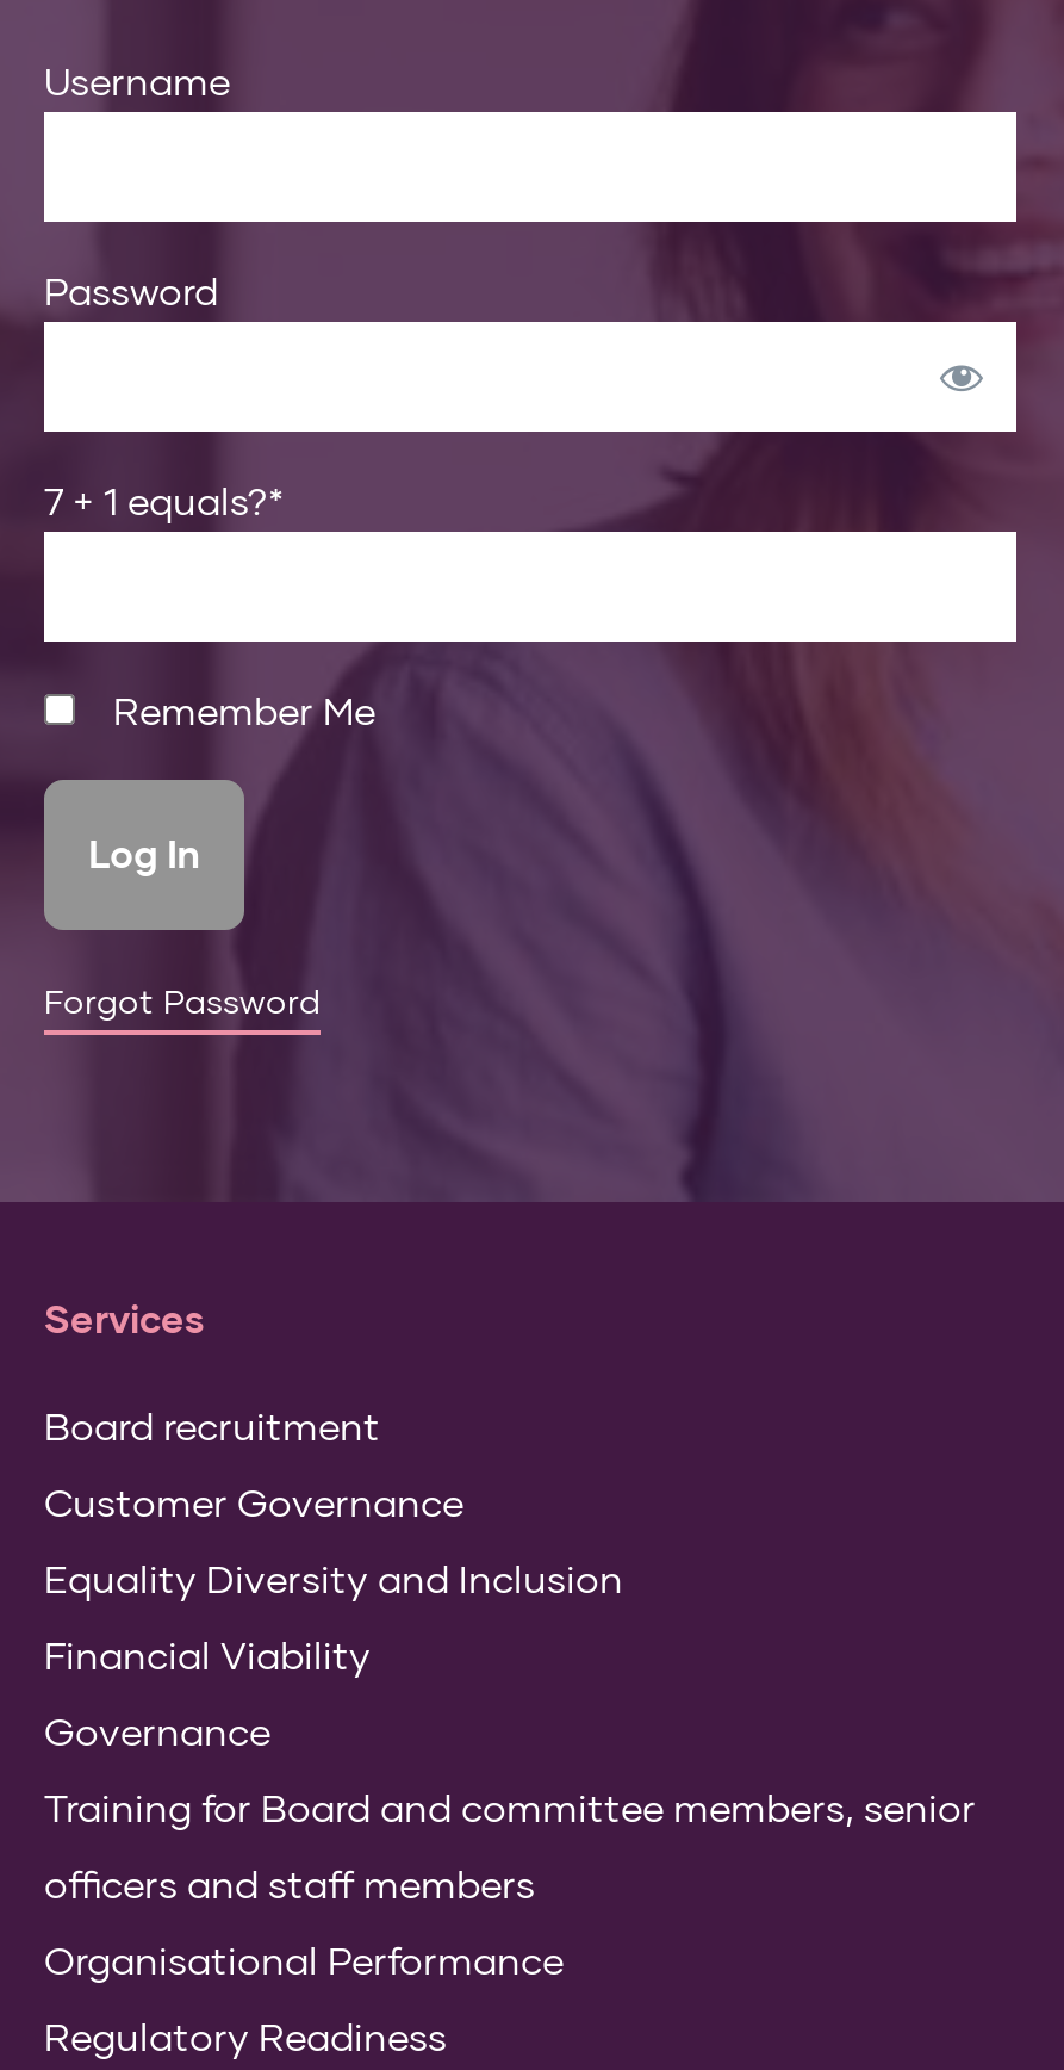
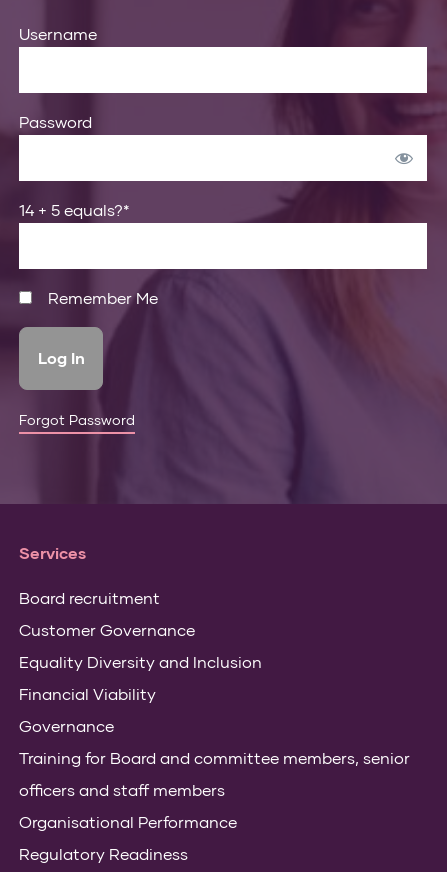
- 7 + 1 equals?*
+ 14 + 5 equals?*
